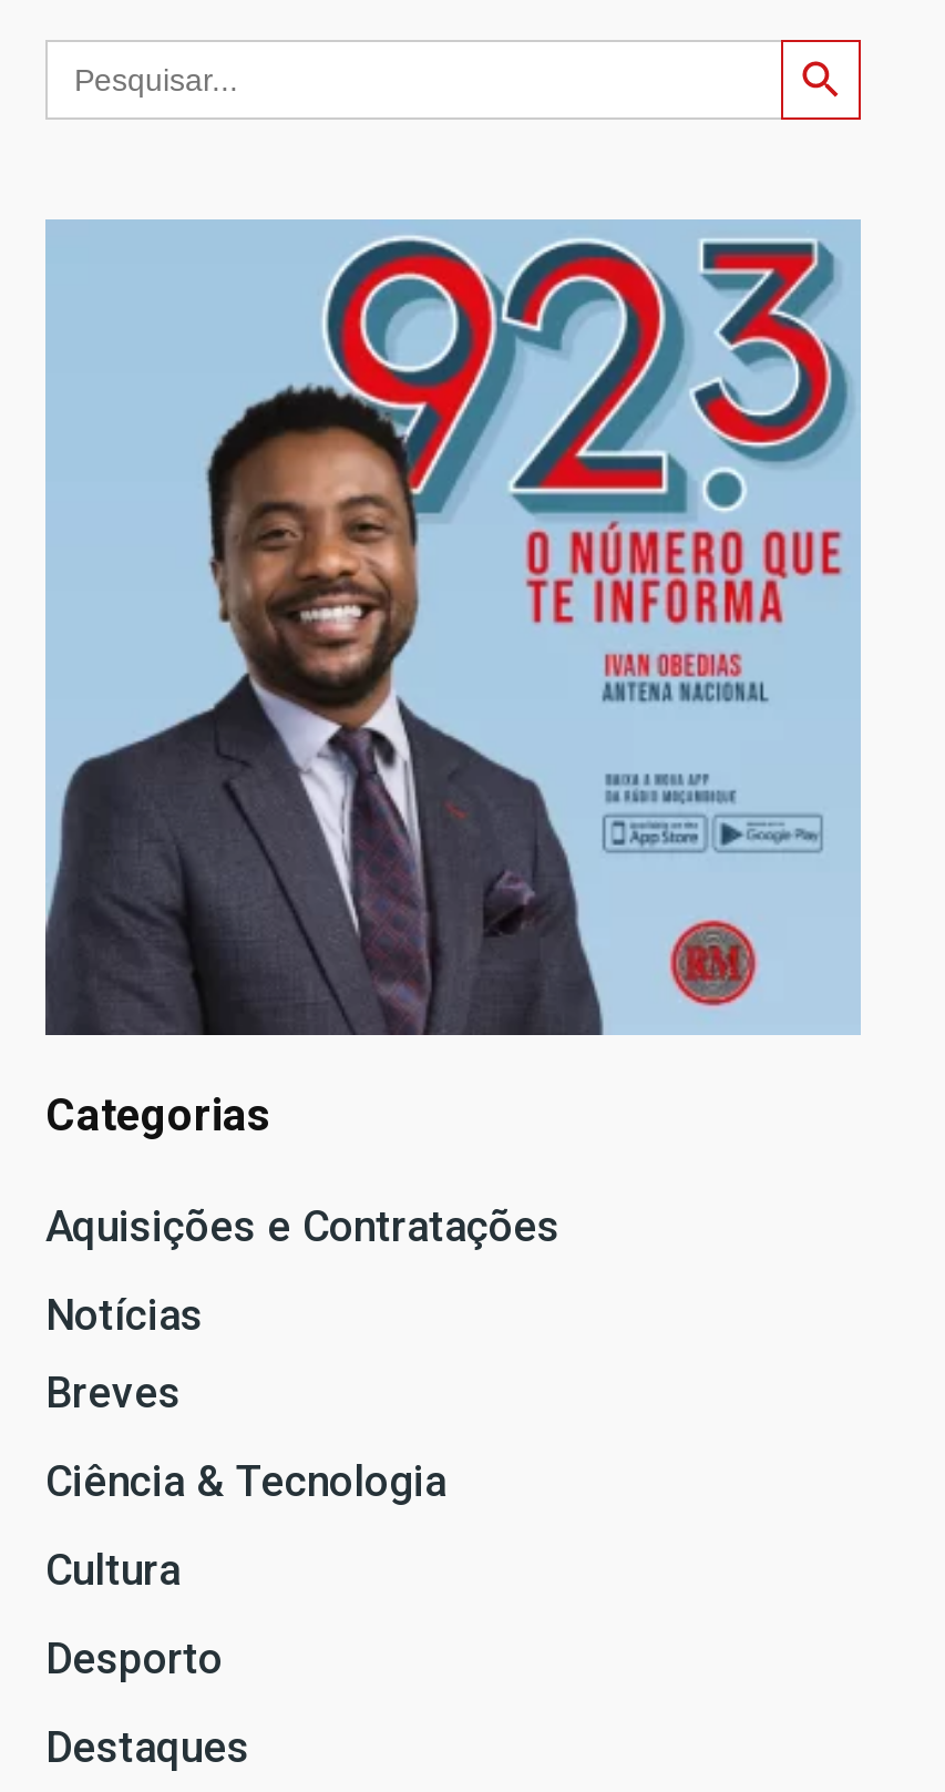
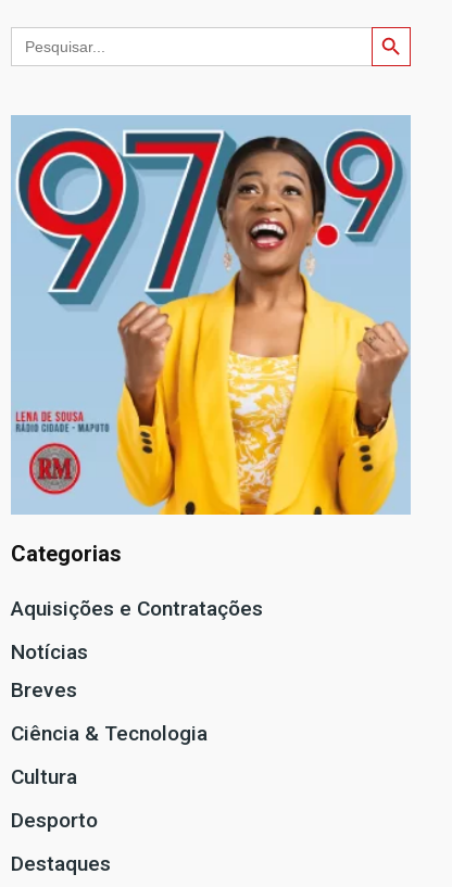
- [image]
+ [image]
